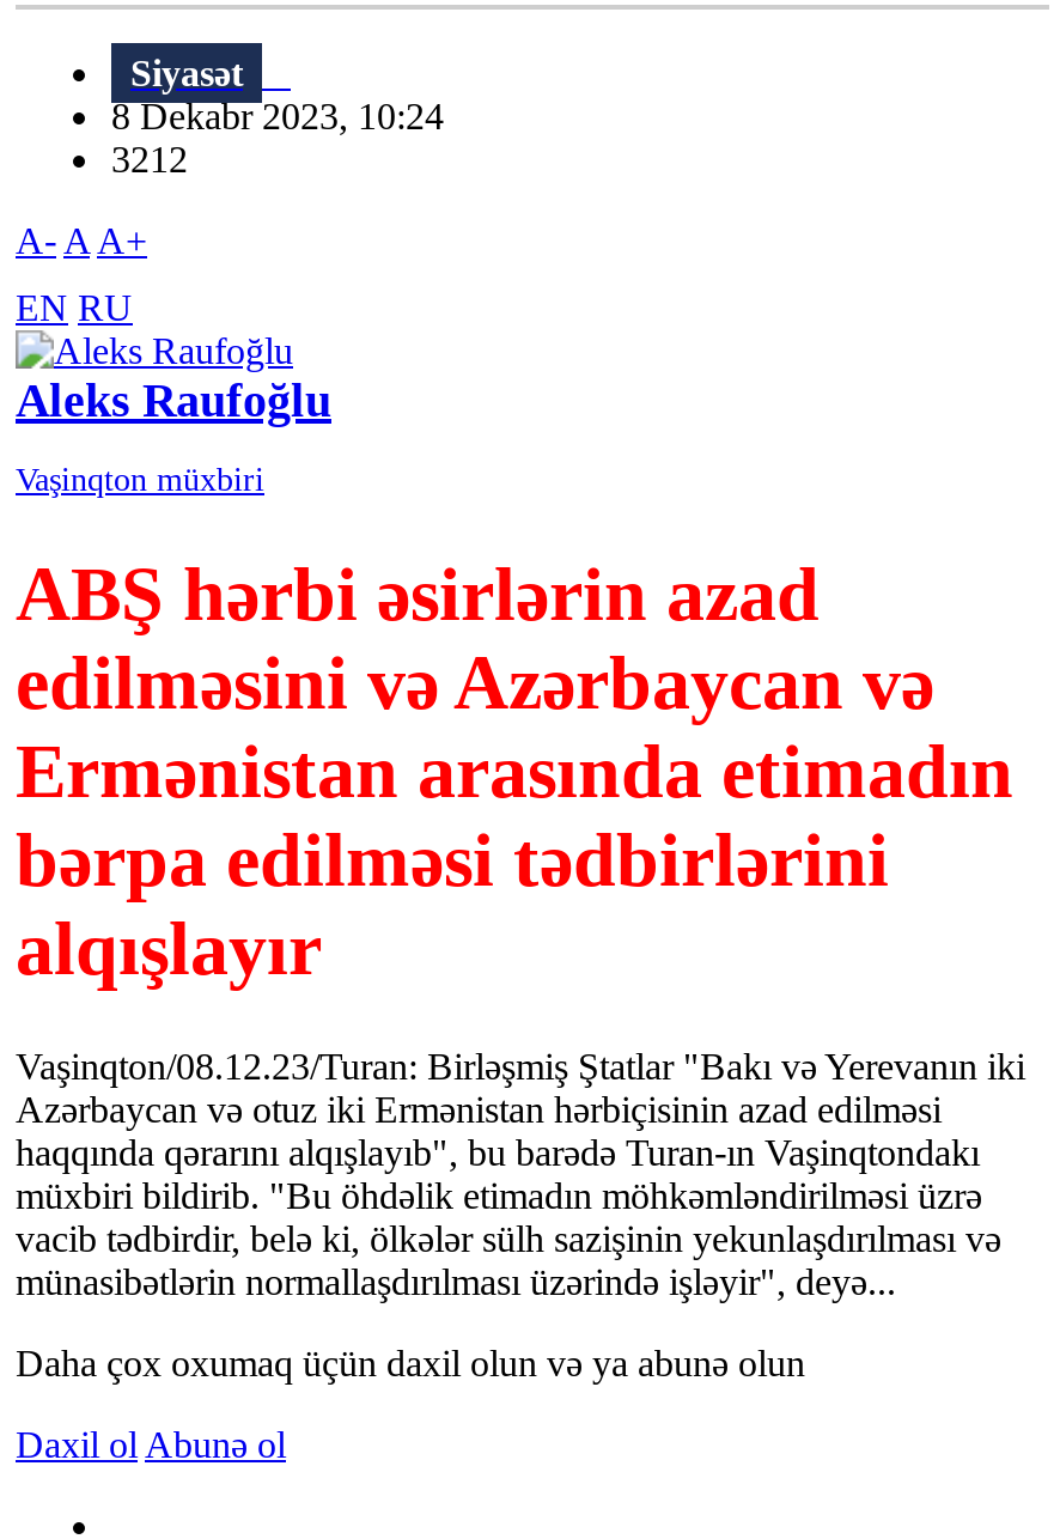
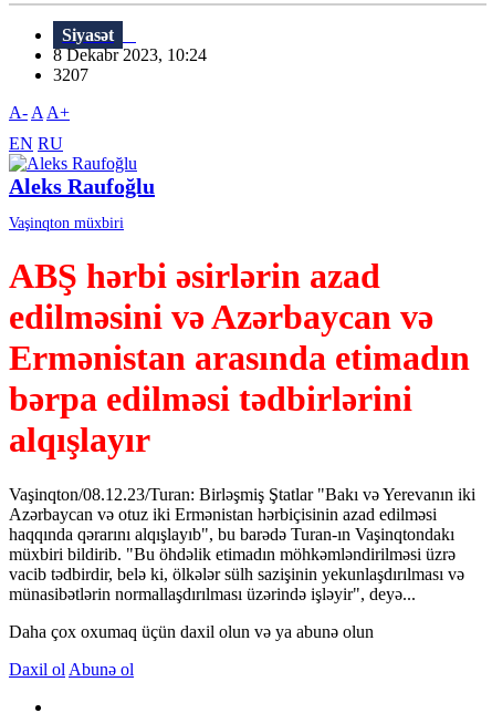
- 3212
+ 3207
